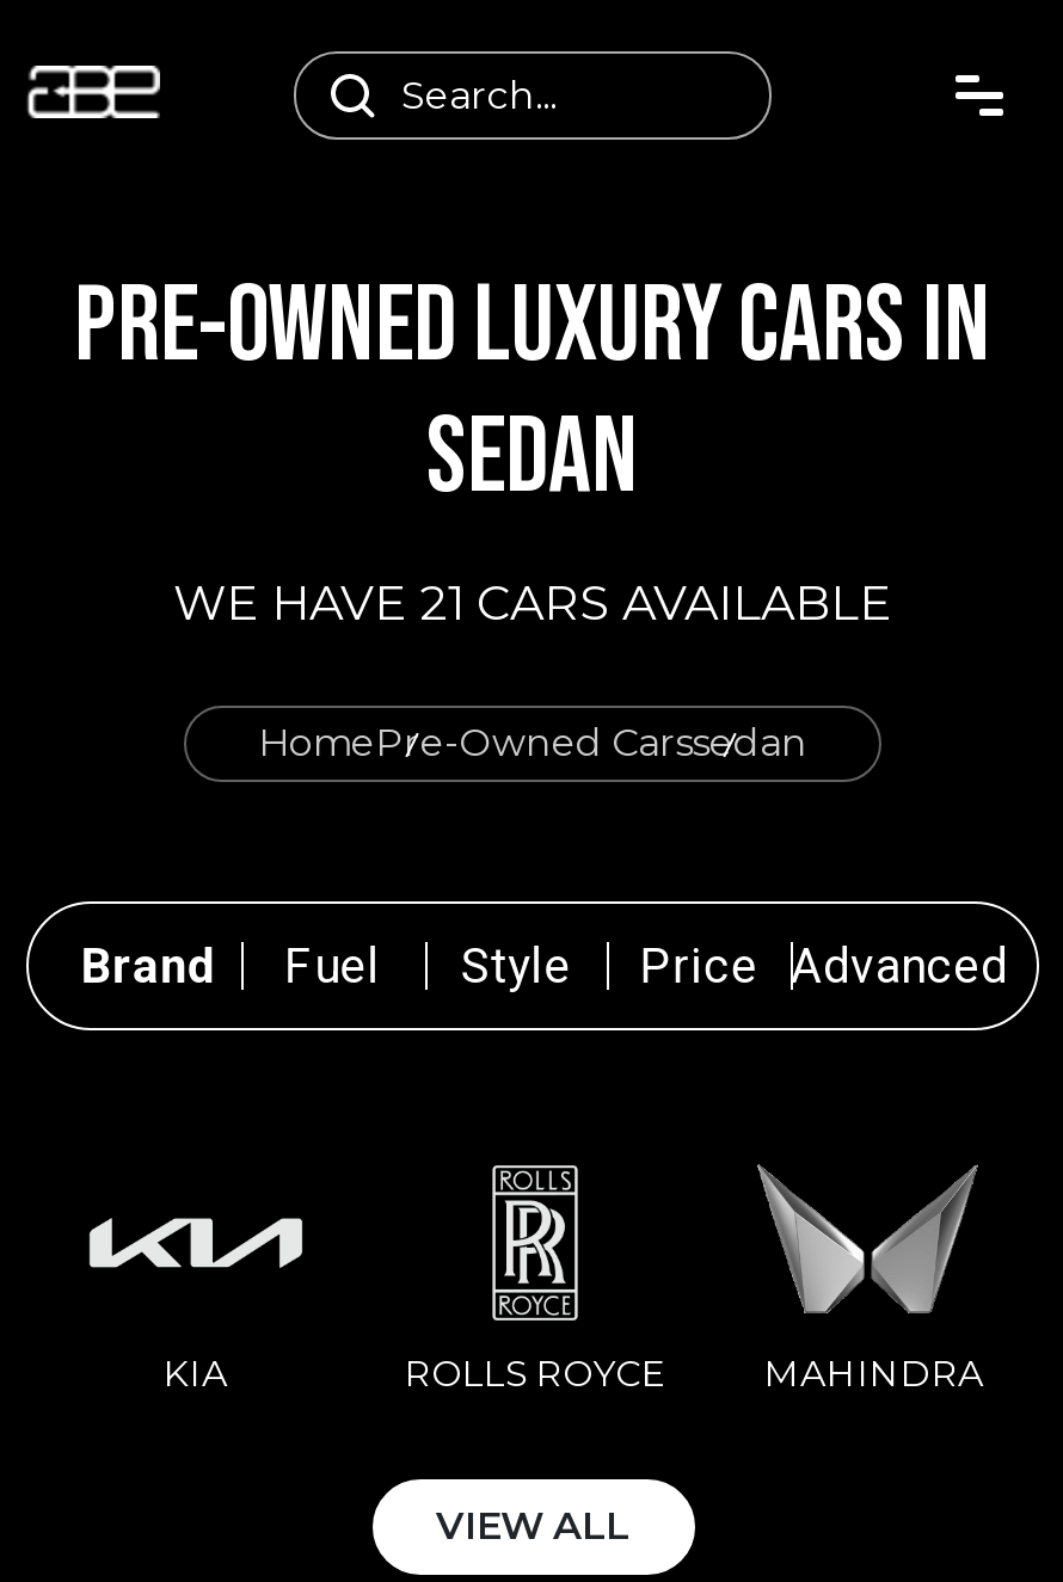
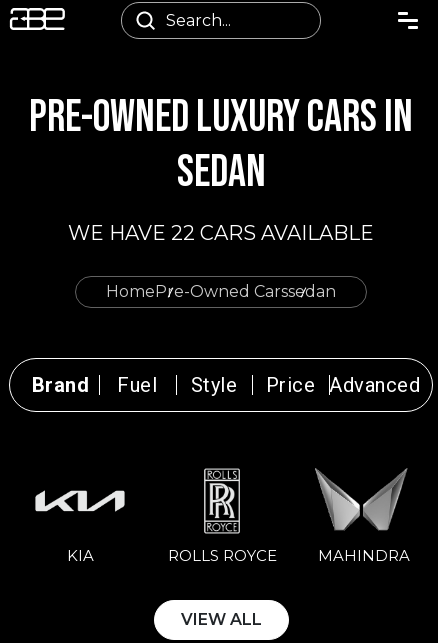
- WE HAVE 21 CARS AVAILABLE
+ WE HAVE 22 CARS AVAILABLE
